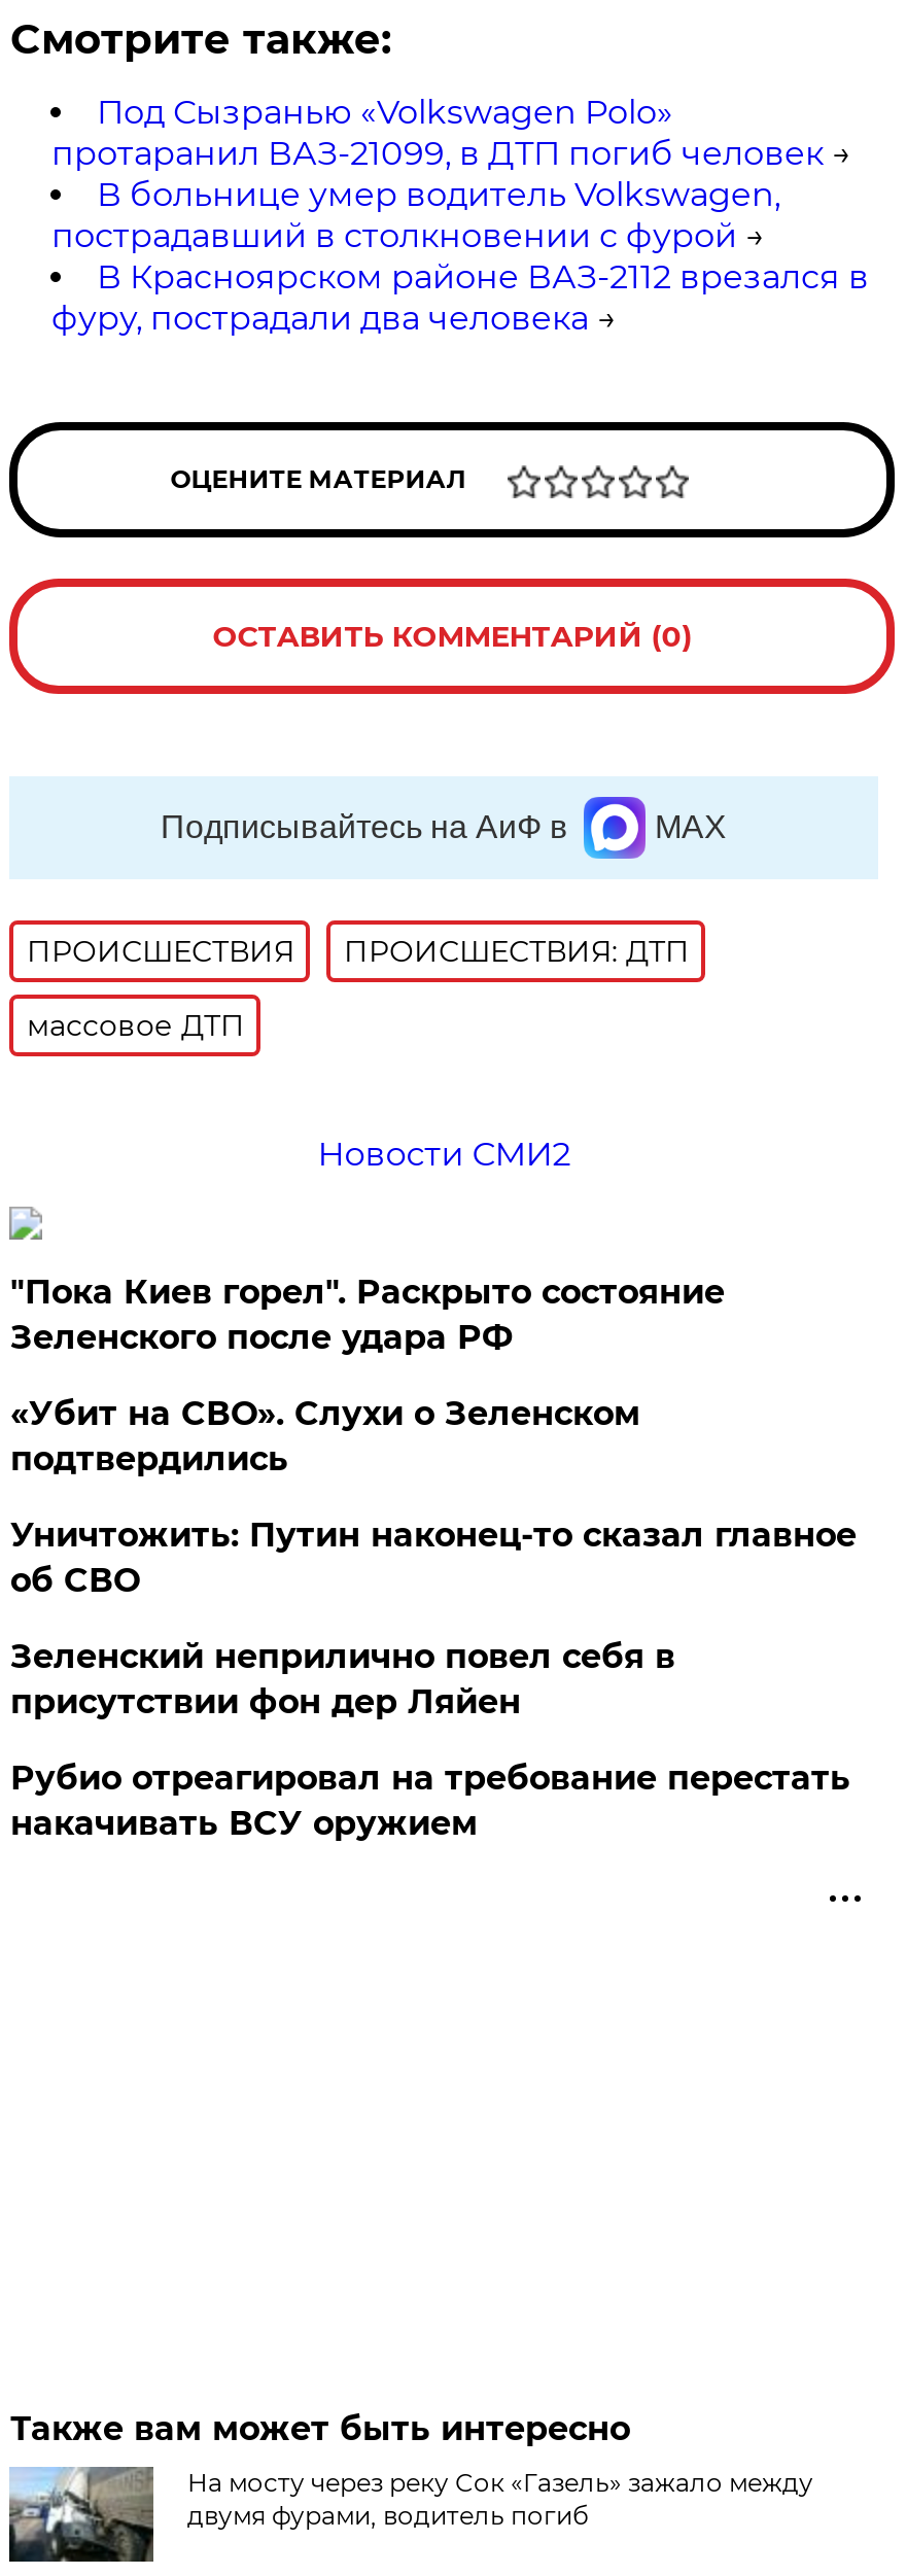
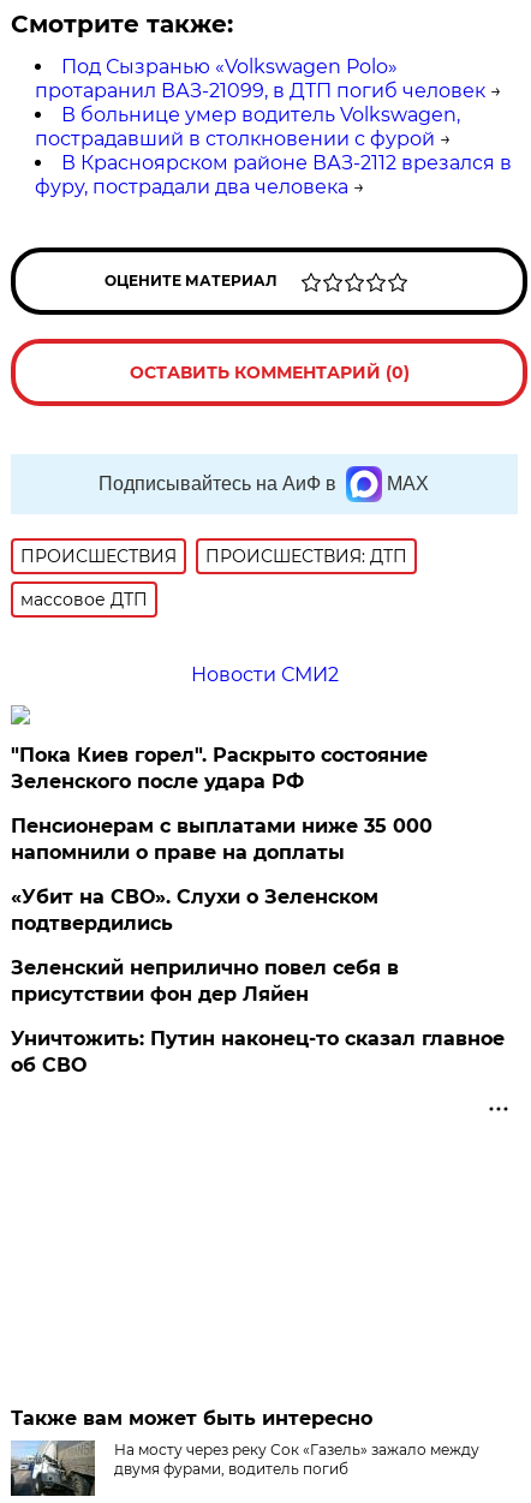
+ Пенсионерам с выплатами ниже 35 000
+ напомнили о праве на доплаты

moved down: «Убит на СВО». Слухи о Зеленском | подтвердились

moved down: Уничтожить: Путин наконец-то сказал главное | об СВО

- Рубио отреагировал на требование перестать
- накачивать ВСУ оружием
